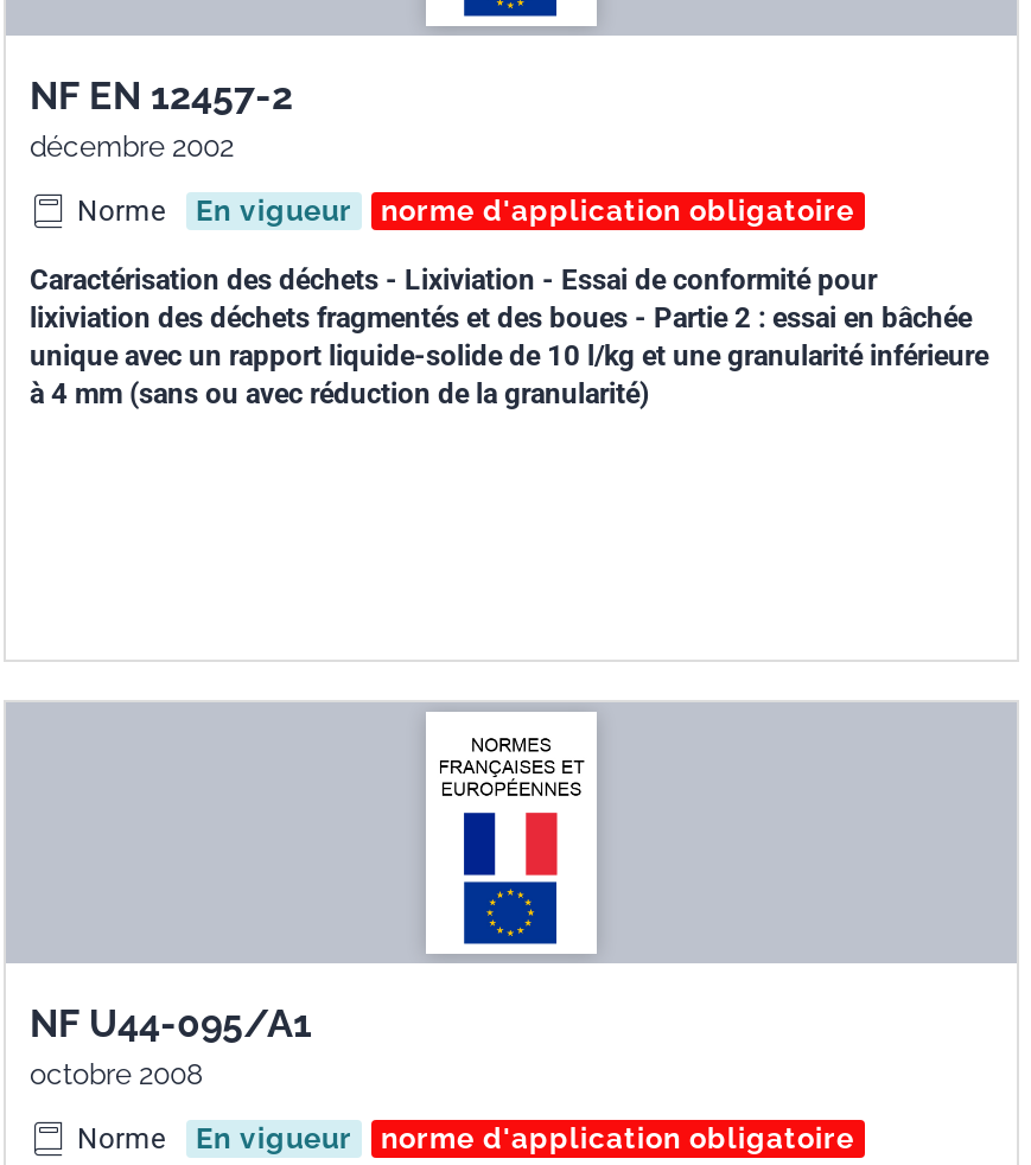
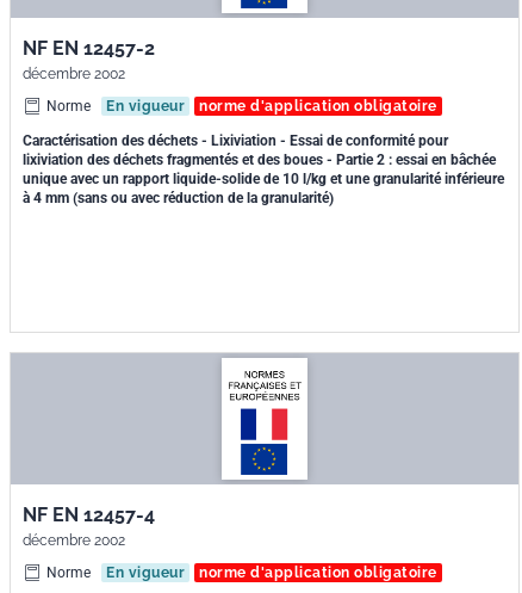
- NF U44-095/A1
- octobre 2008
+ NF EN 12457-4
+ décembre 2002
